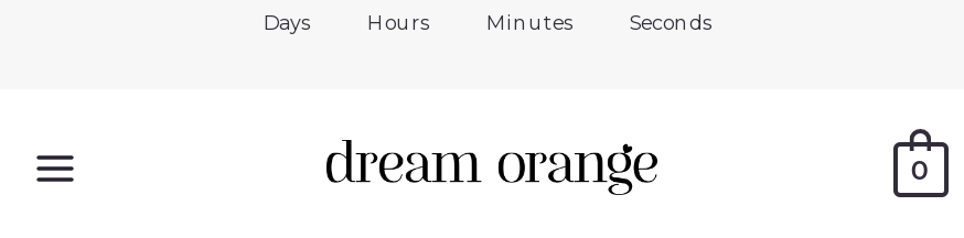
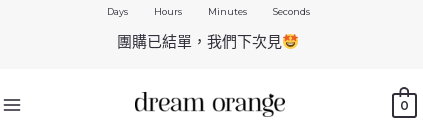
+ 團購已結單，我們下次見
